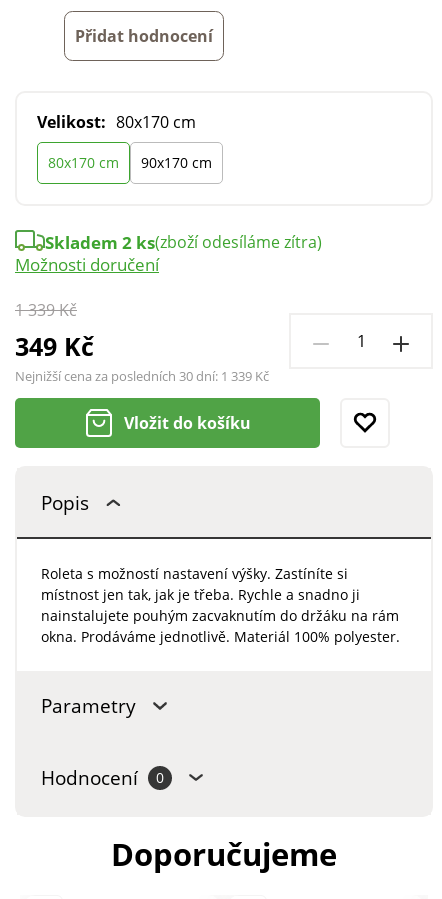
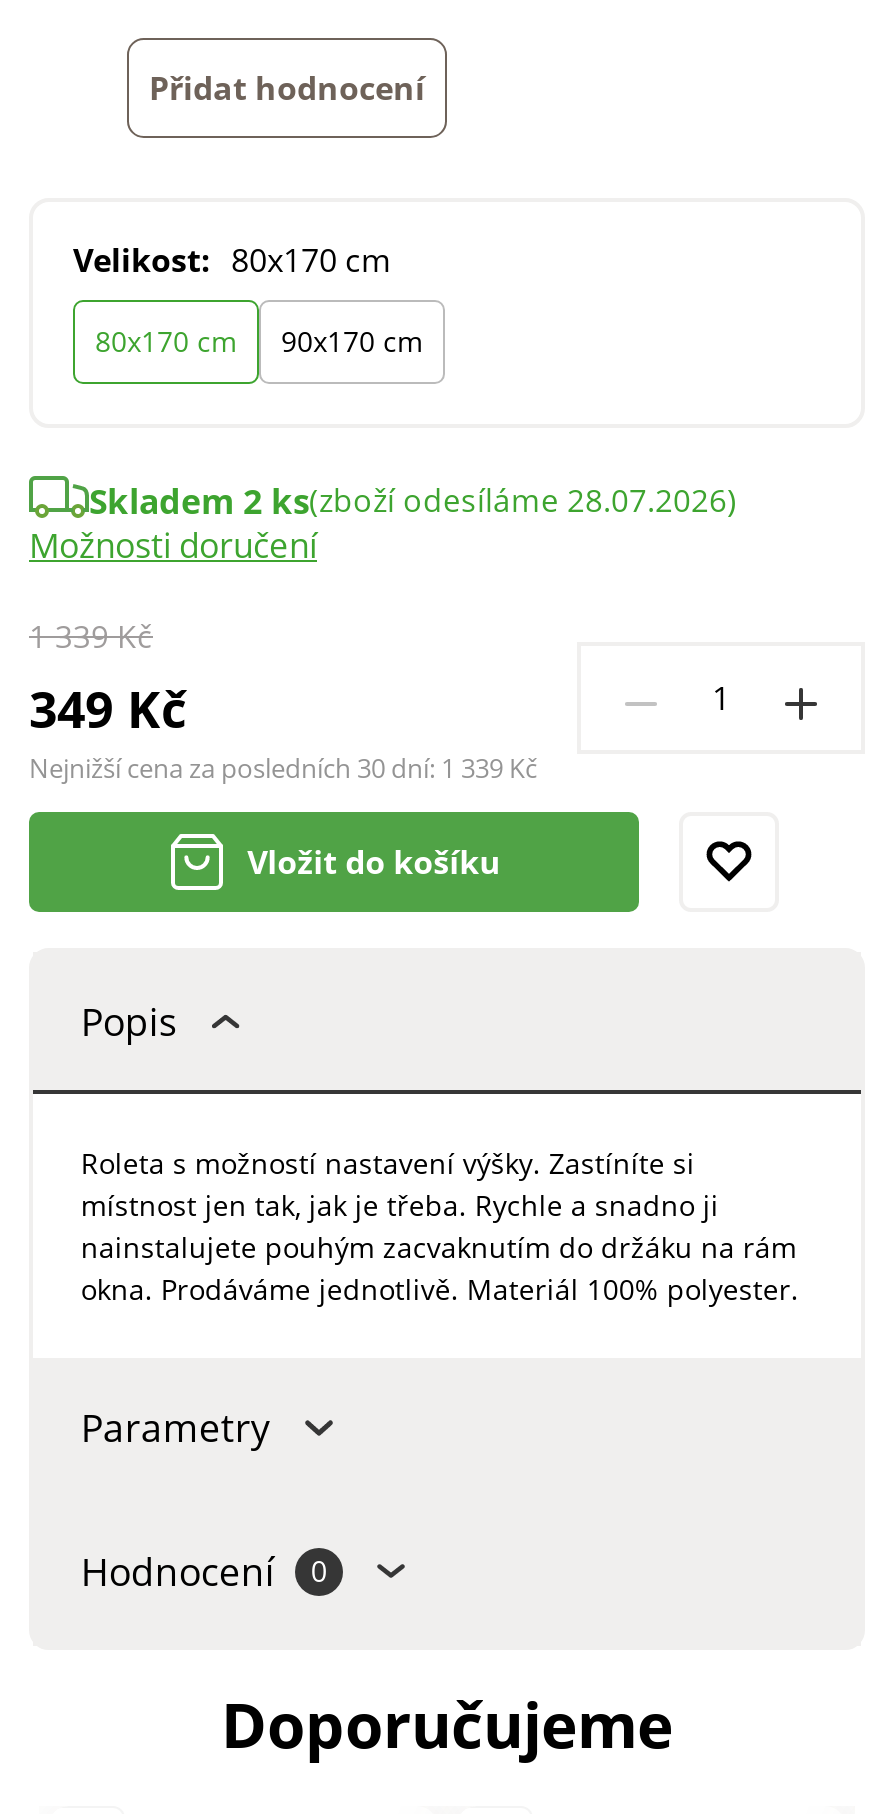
- Skladem 2 ks(zboží odesíláme zítra)
+ Skladem 2 ks(zboží odesíláme 28.07.2026)
